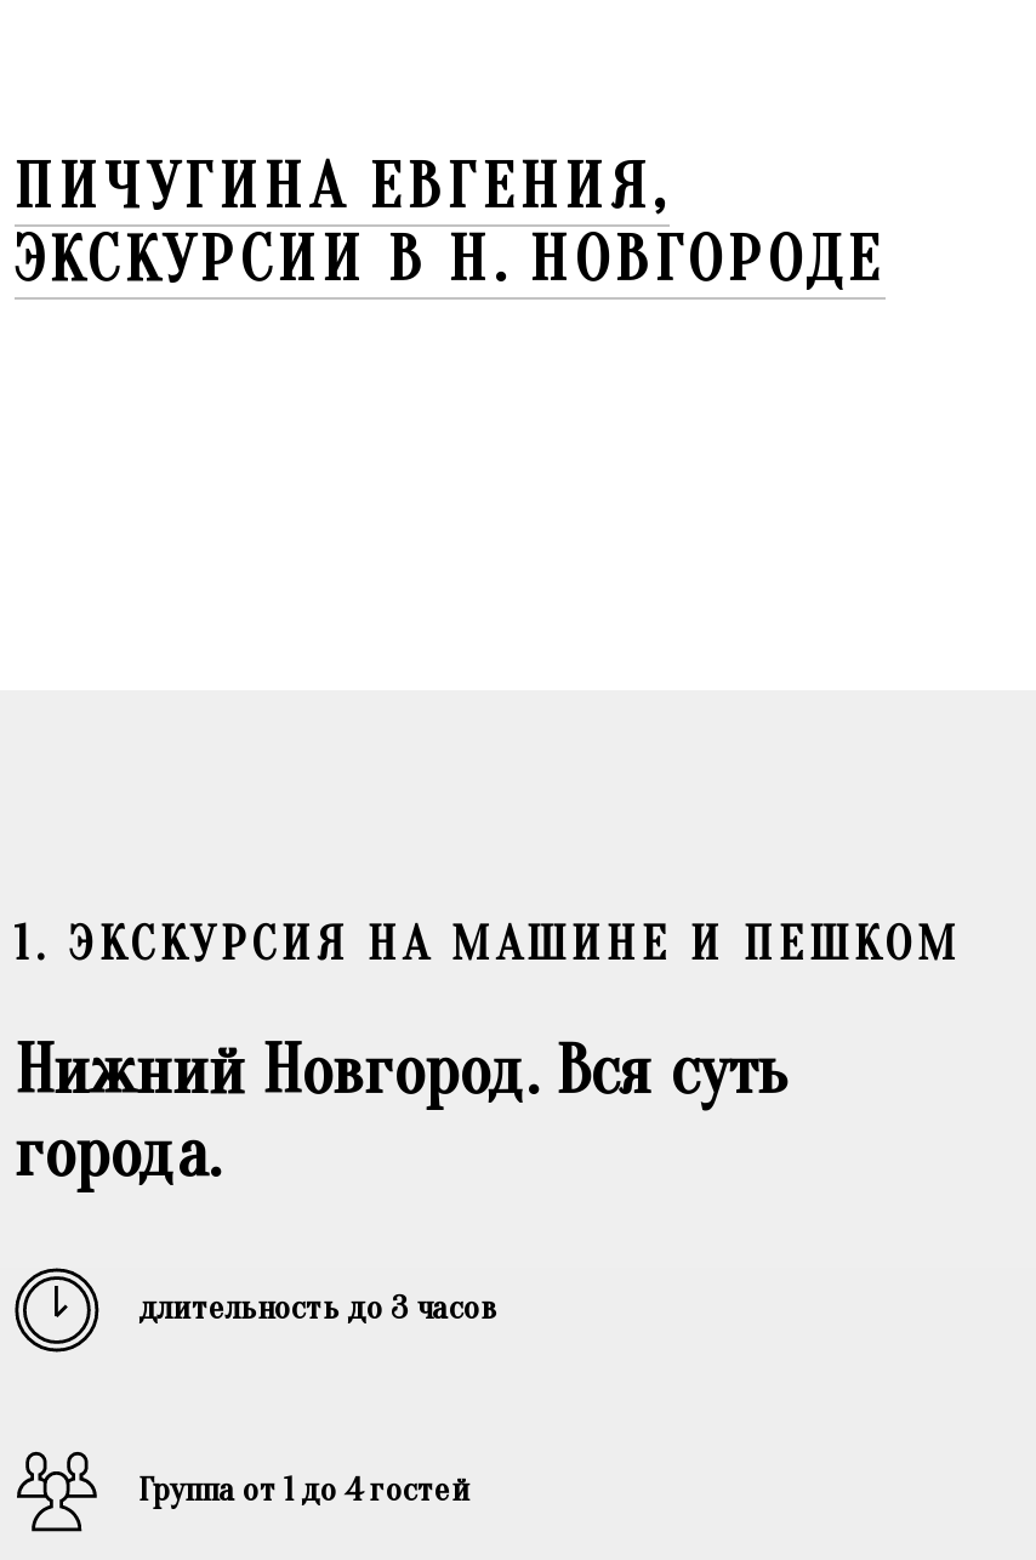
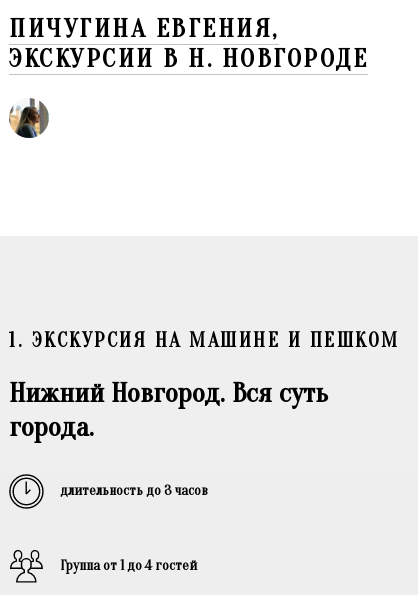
+ [image]
